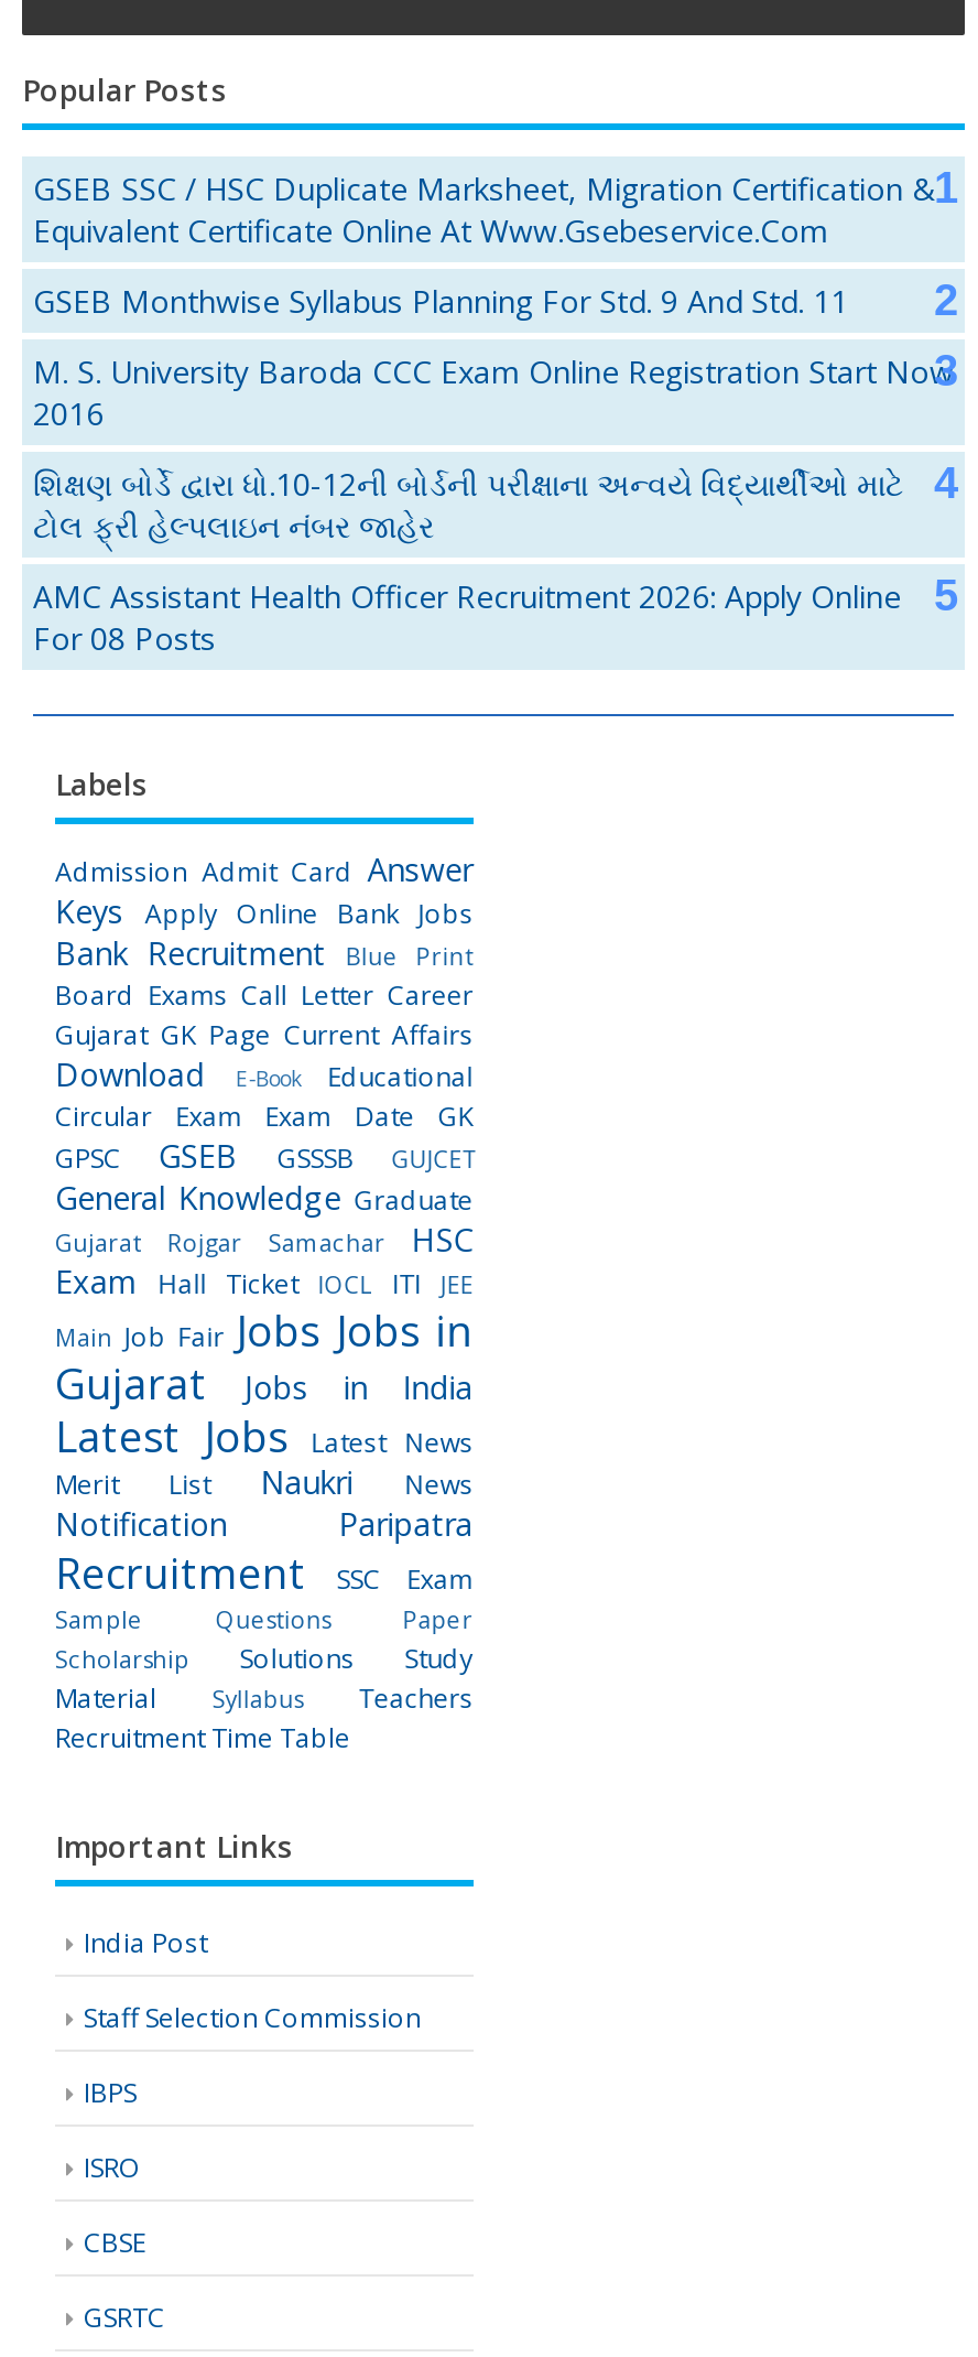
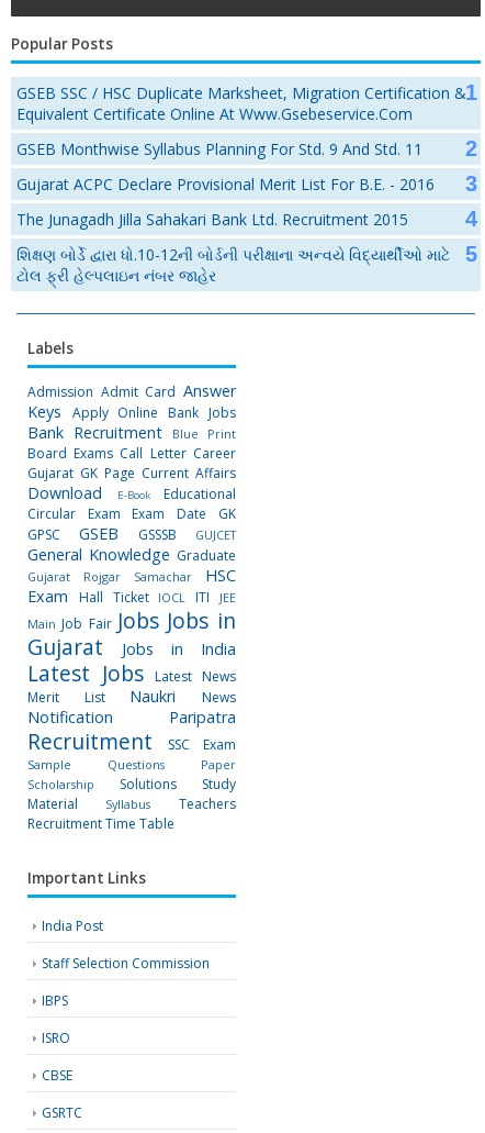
- M. S. University Baroda CCC Exam Online Registration Start Now
- 2016
+ Gujarat ACPC Declare Provisional Merit List For B.E. - 2016
+ The Junagadh Jilla Sahakari Bank Ltd. Recruitment 2015

- AMC Assistant Health Officer Recruitment 2026: Apply Online
- For 08 Posts
